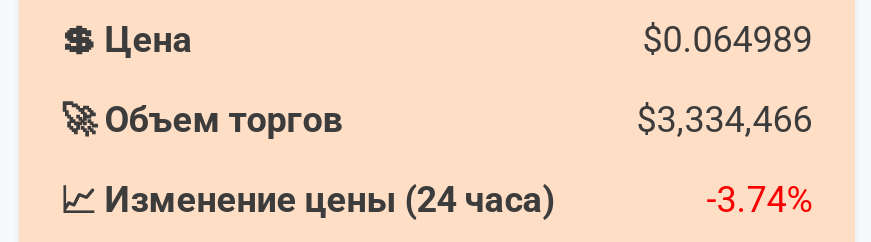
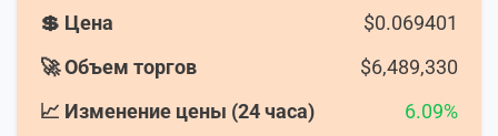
- $0.064989
+ $0.069401

- $3,334,466
+ $6,489,330

- -3.74%
+ 6.09%
